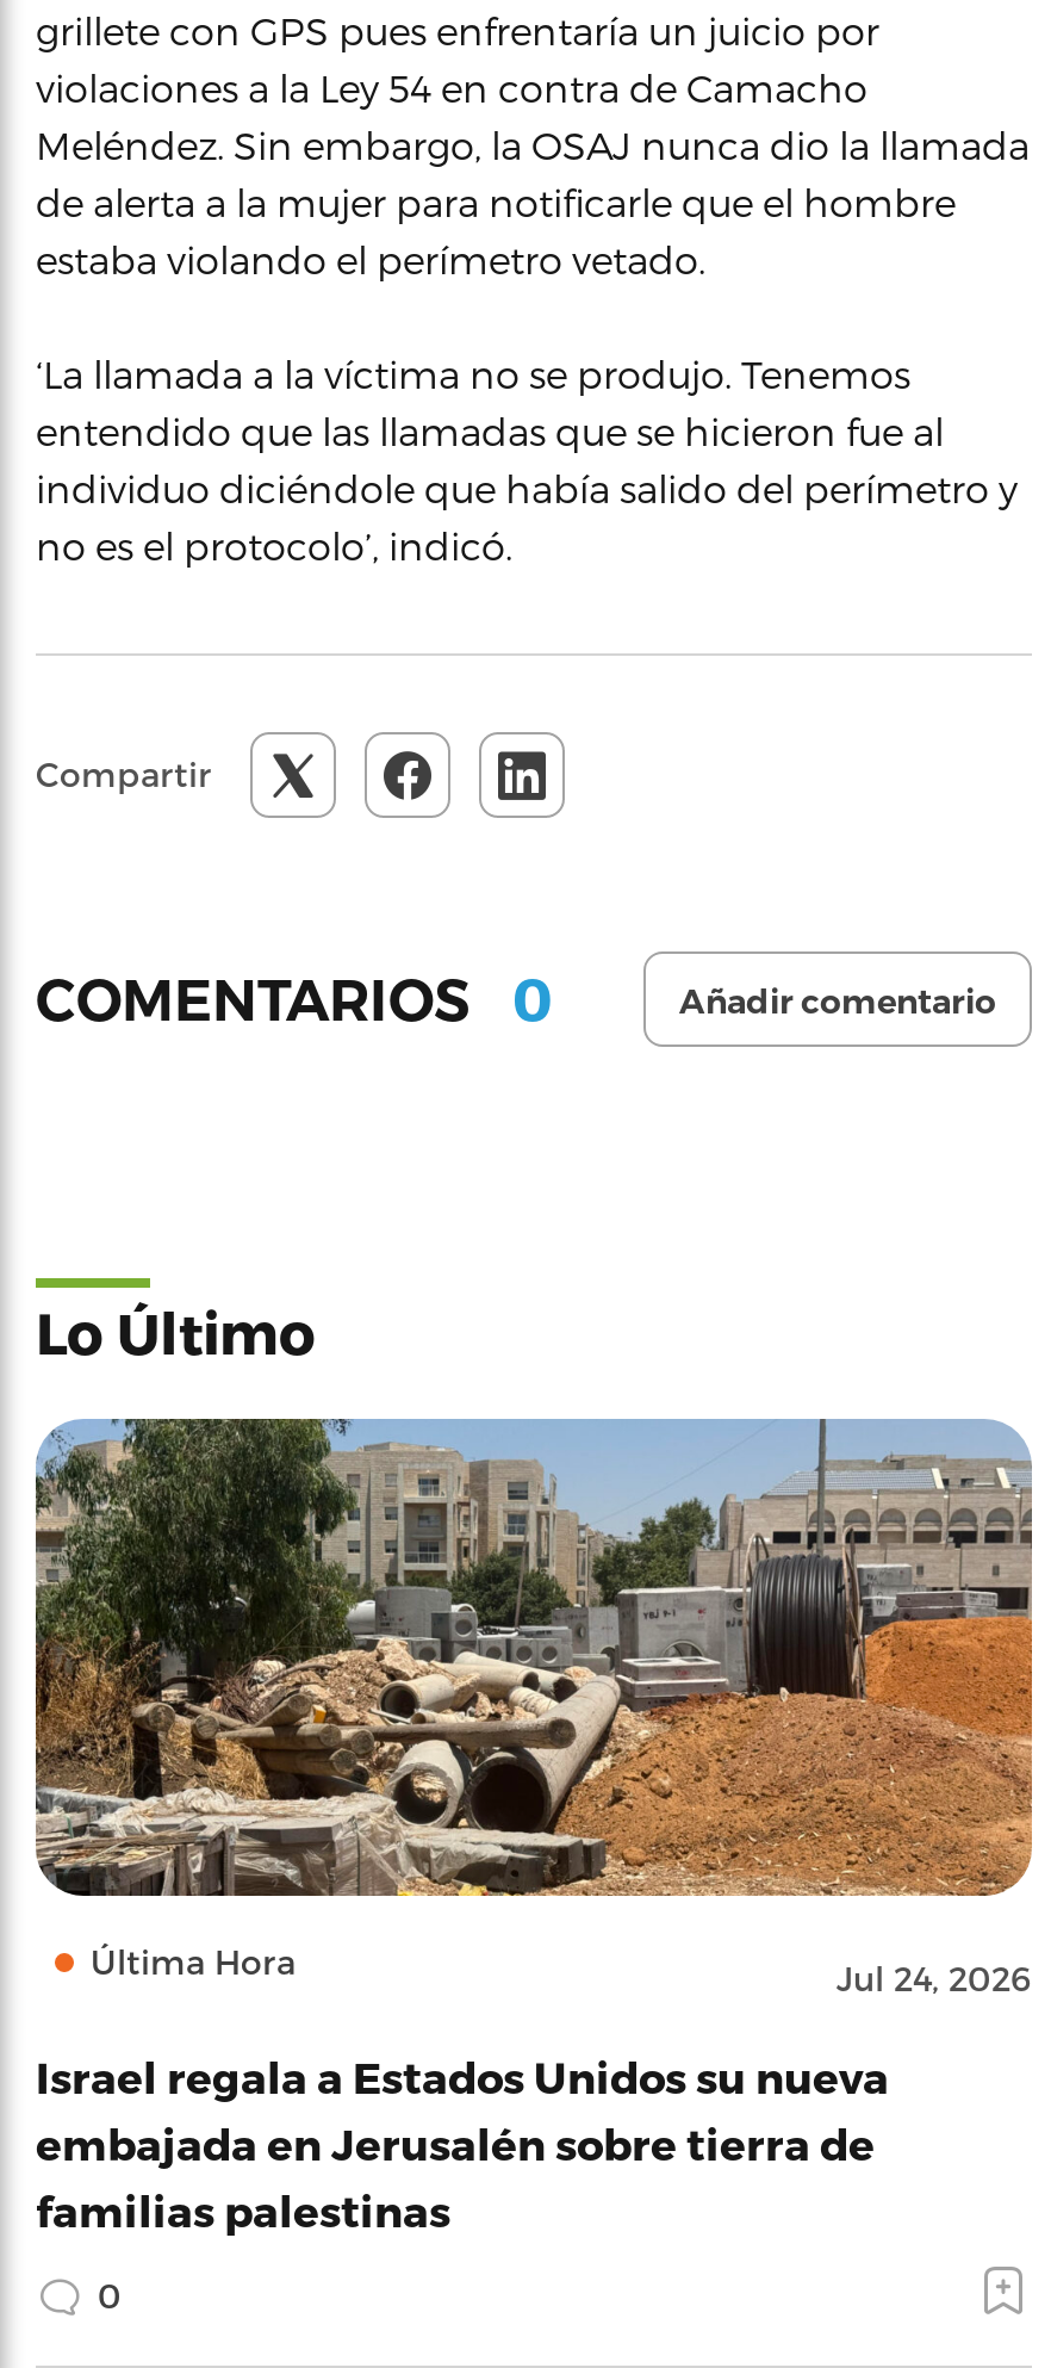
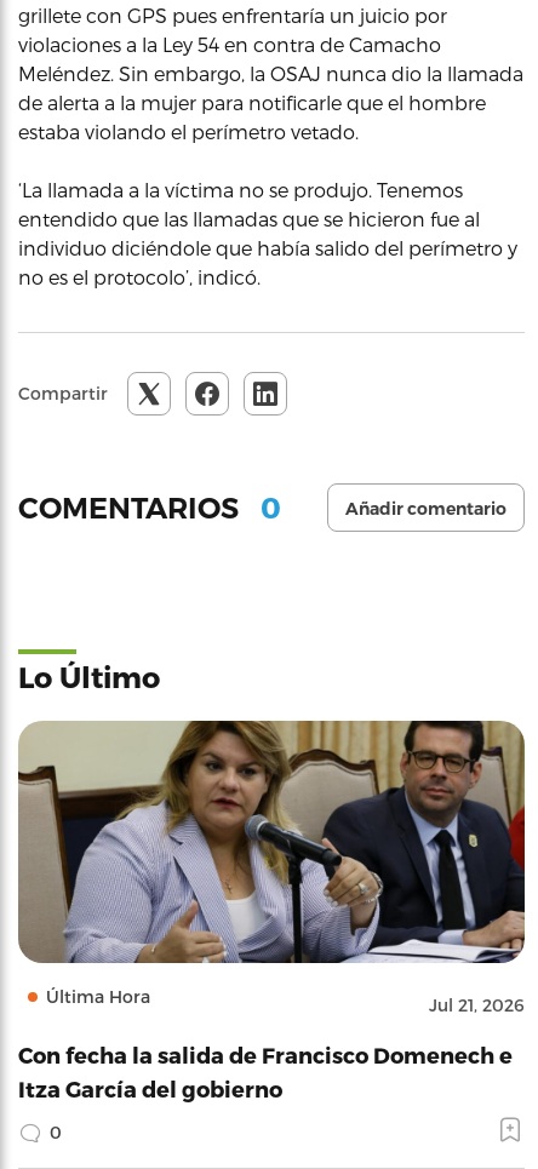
- [image]
- Jul 24, 2026
+ [image]
+ Jul 21, 2026

- Israel regala a Estados Unidos su nueva
- embajada en Jerusalén sobre tierra de
- familias palestinas
+ Con fecha la salida de Francisco Domenech e
+ Itza García del gobierno
